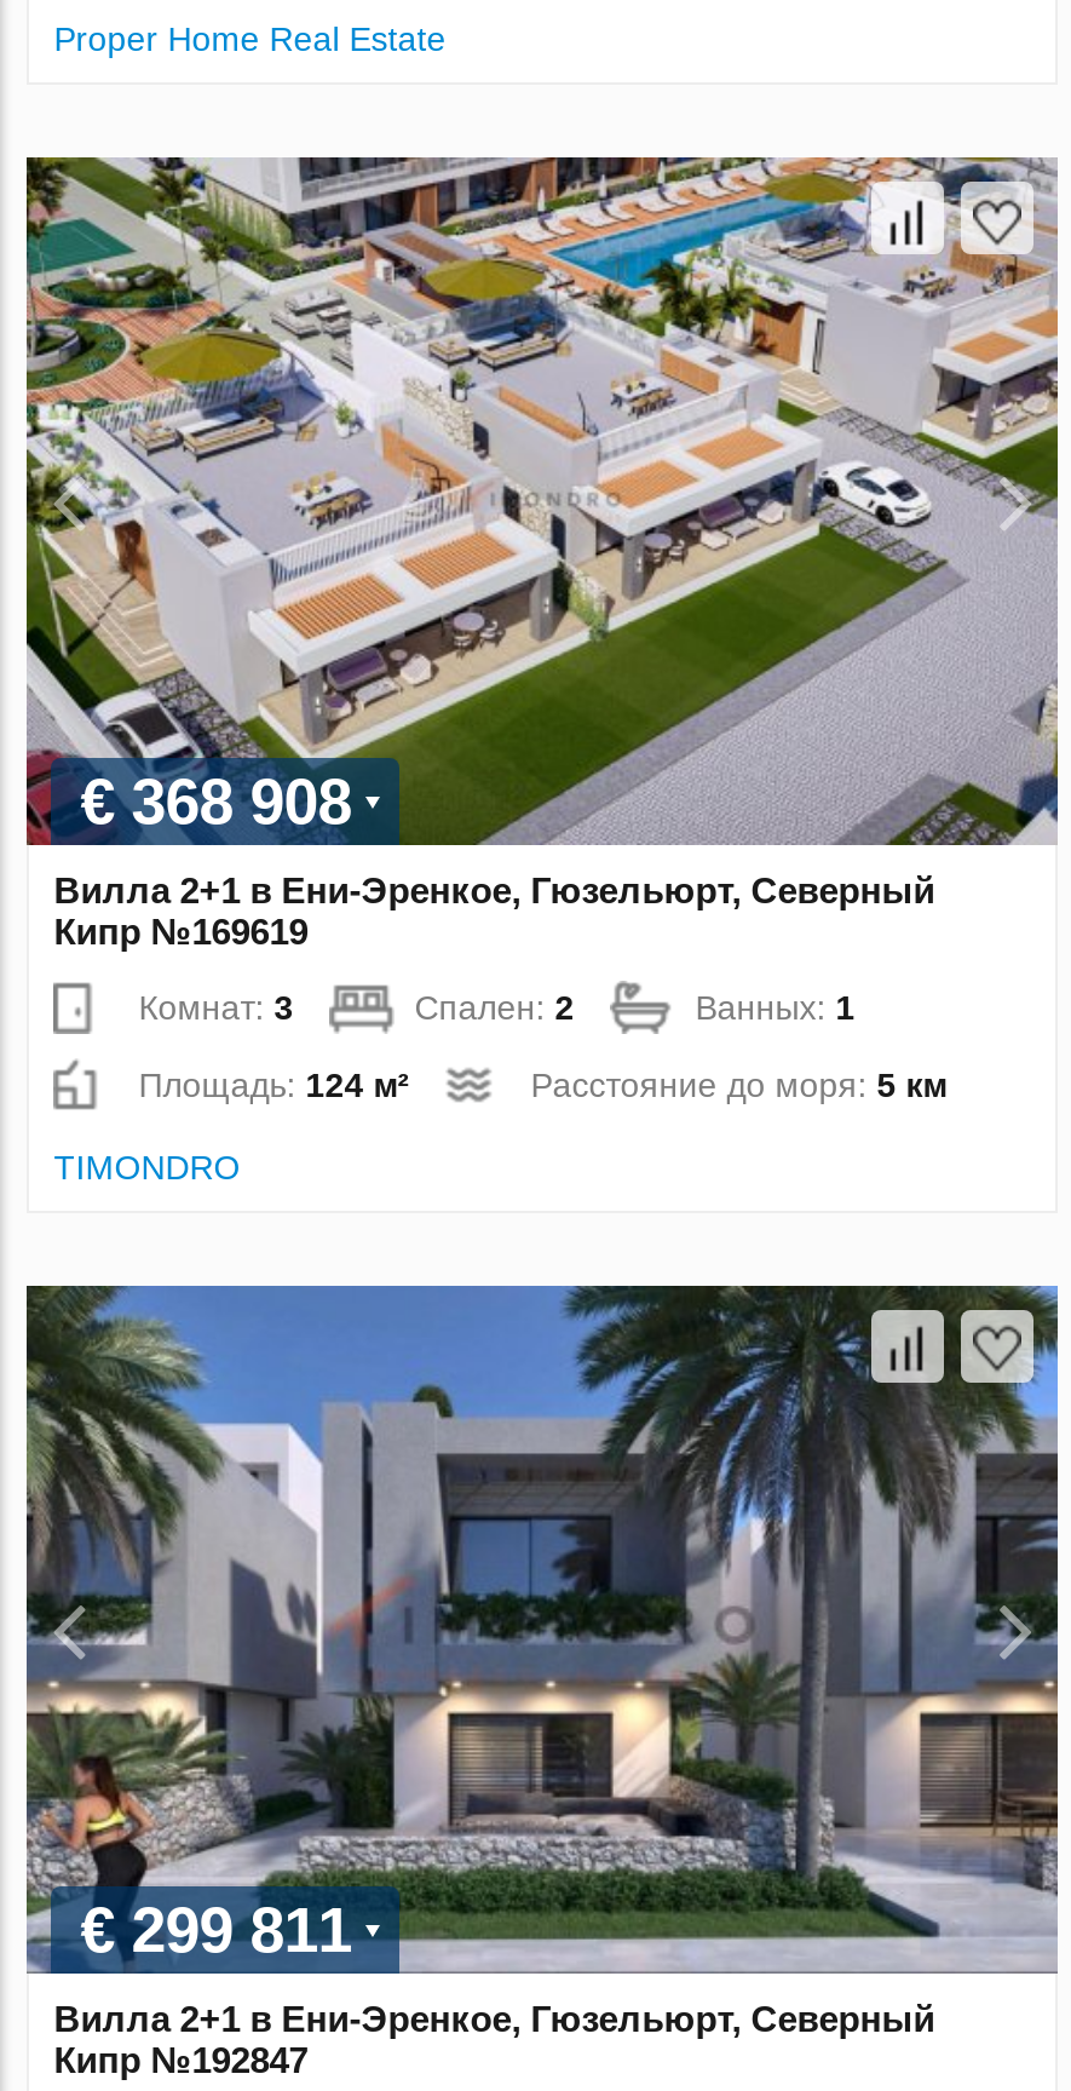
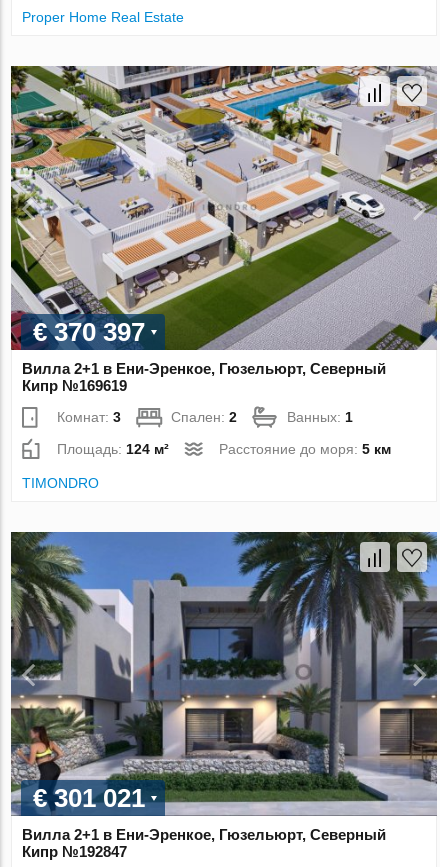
- € 368 908
+ € 370 397

- € 299 811
+ € 301 021
